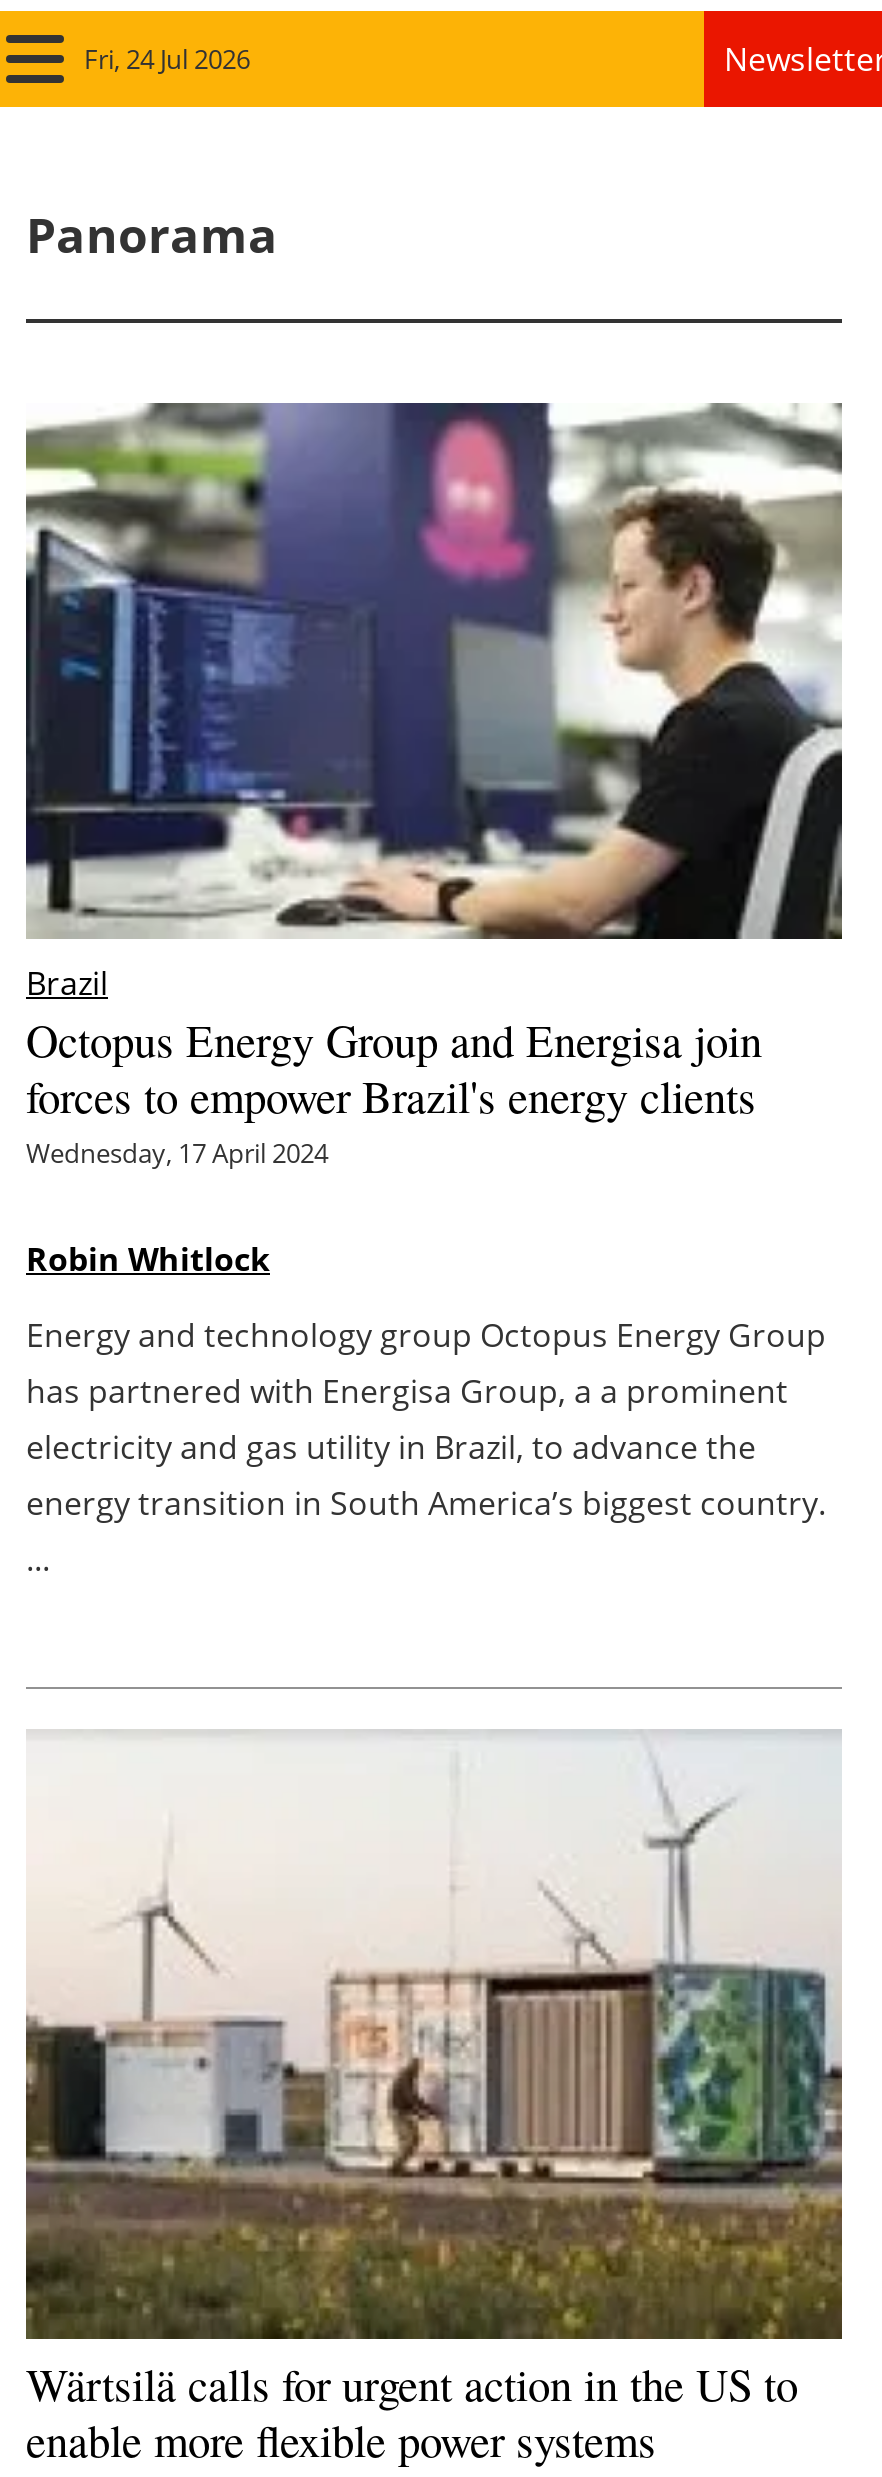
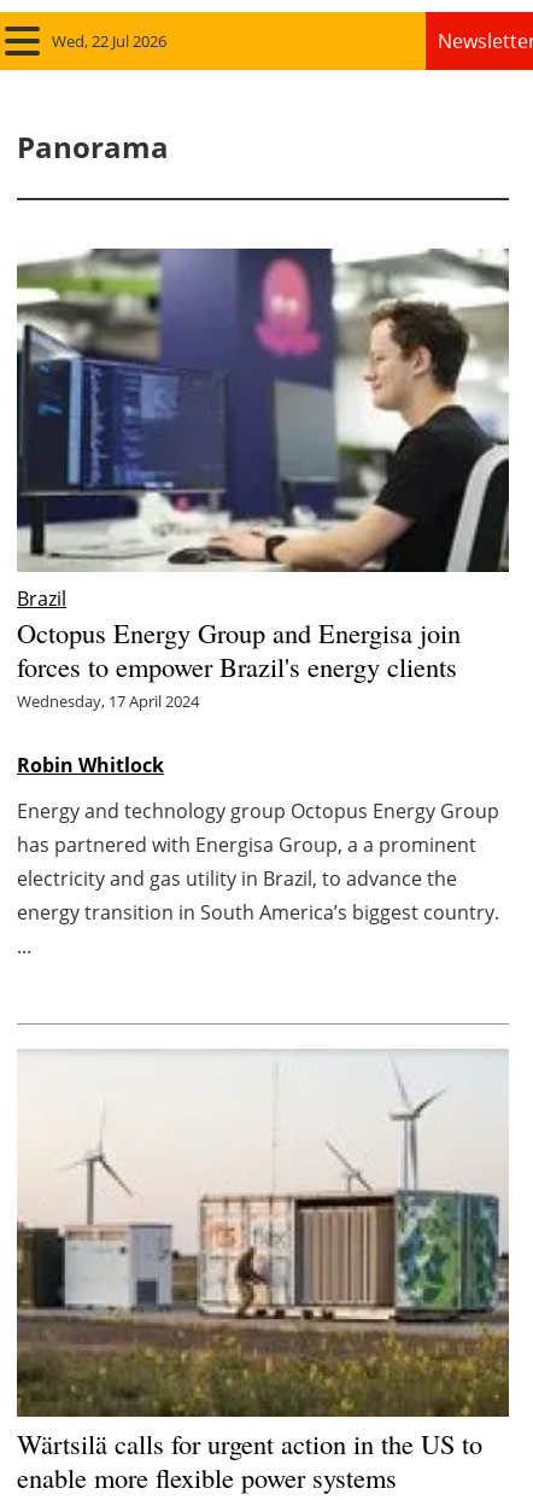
- Fri, 24 Jul 2026
+ Wed, 22 Jul 2026
